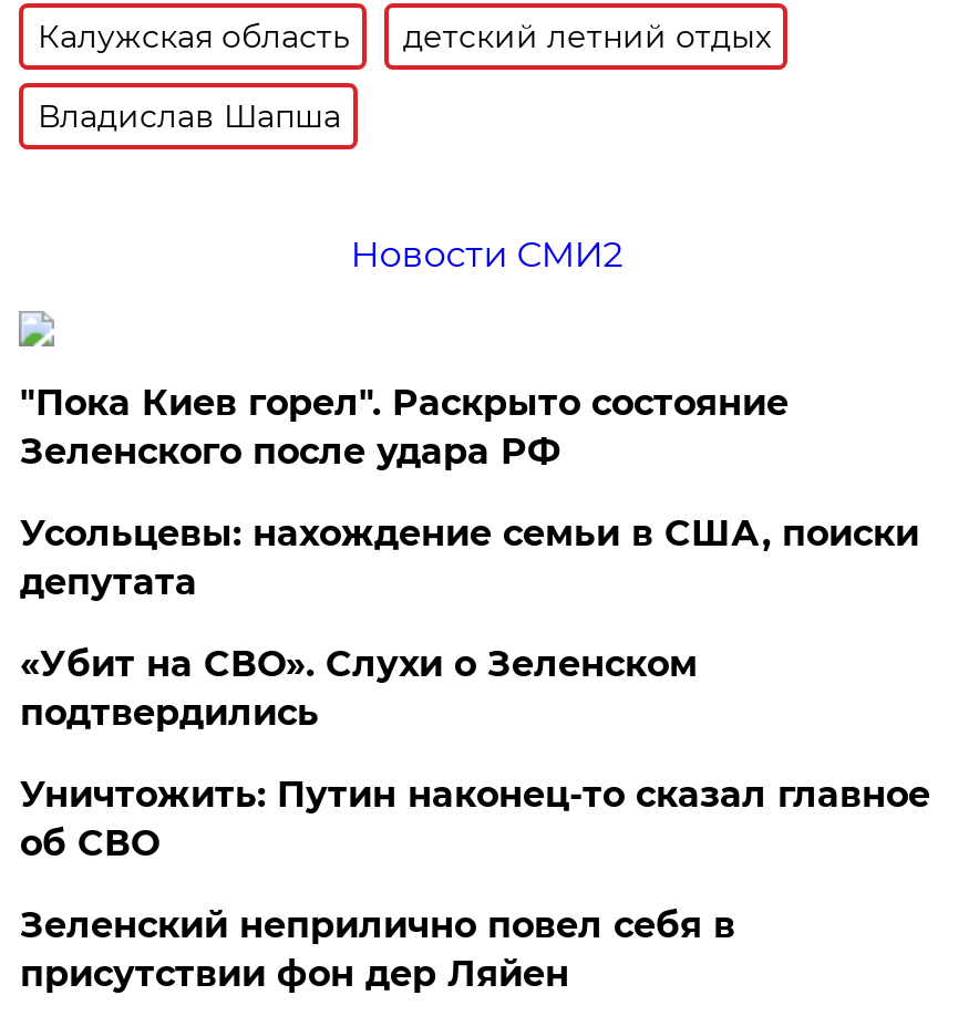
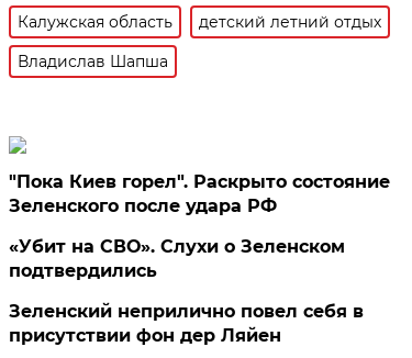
- Новости СМИ2

- Усольцевы: нахождение семьи в США, поиски
- депутата

- Уничтожить: Путин наконец-то сказал главное
- об СВО
